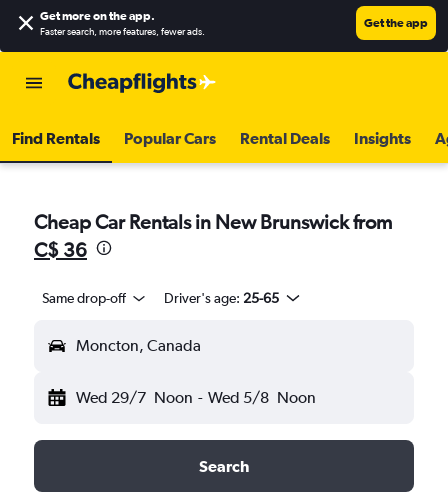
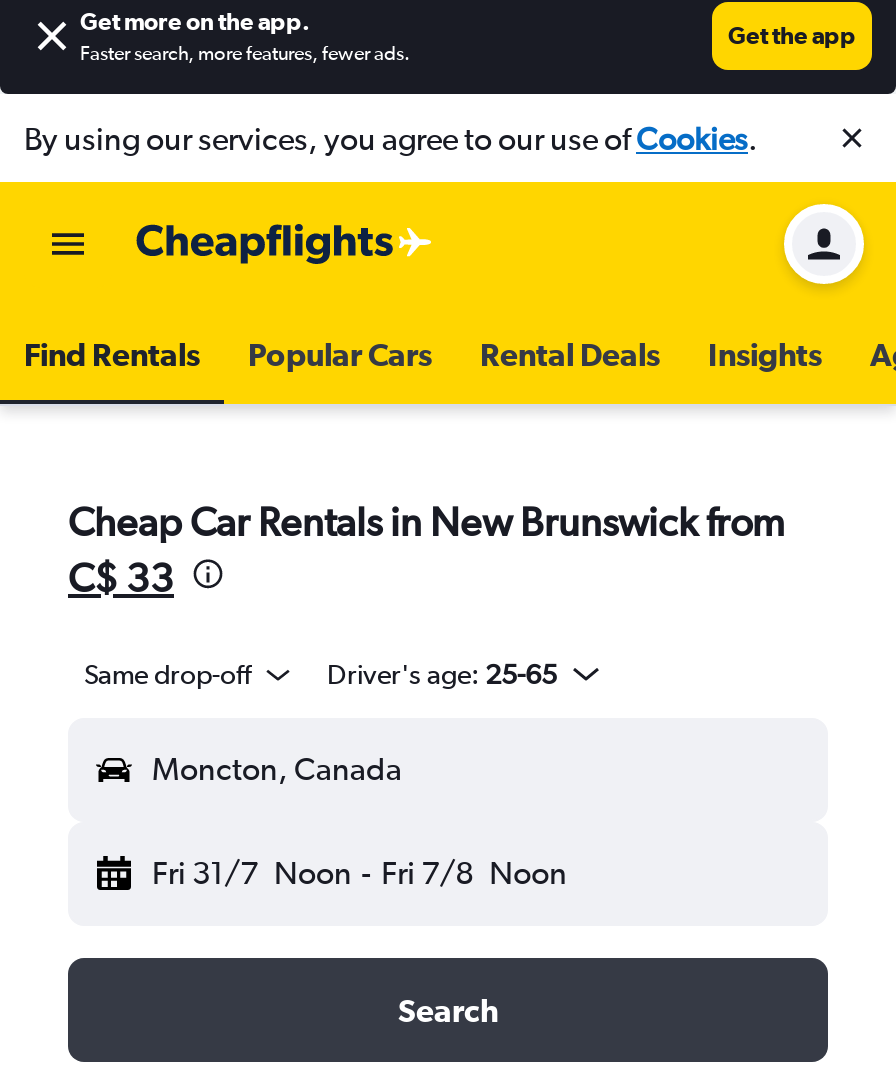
+ By using our services, you agree to our use ofCookies.

+ [image]

- C$ 36
+ C$ 33

- Wed 29/7 Noon - Wed 5/8 Noon
+ Fri 31/7 Noon - Fri 7/8 Noon
